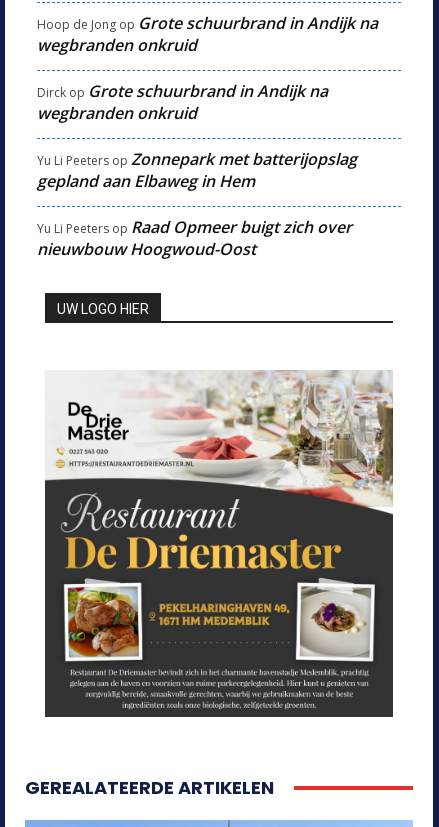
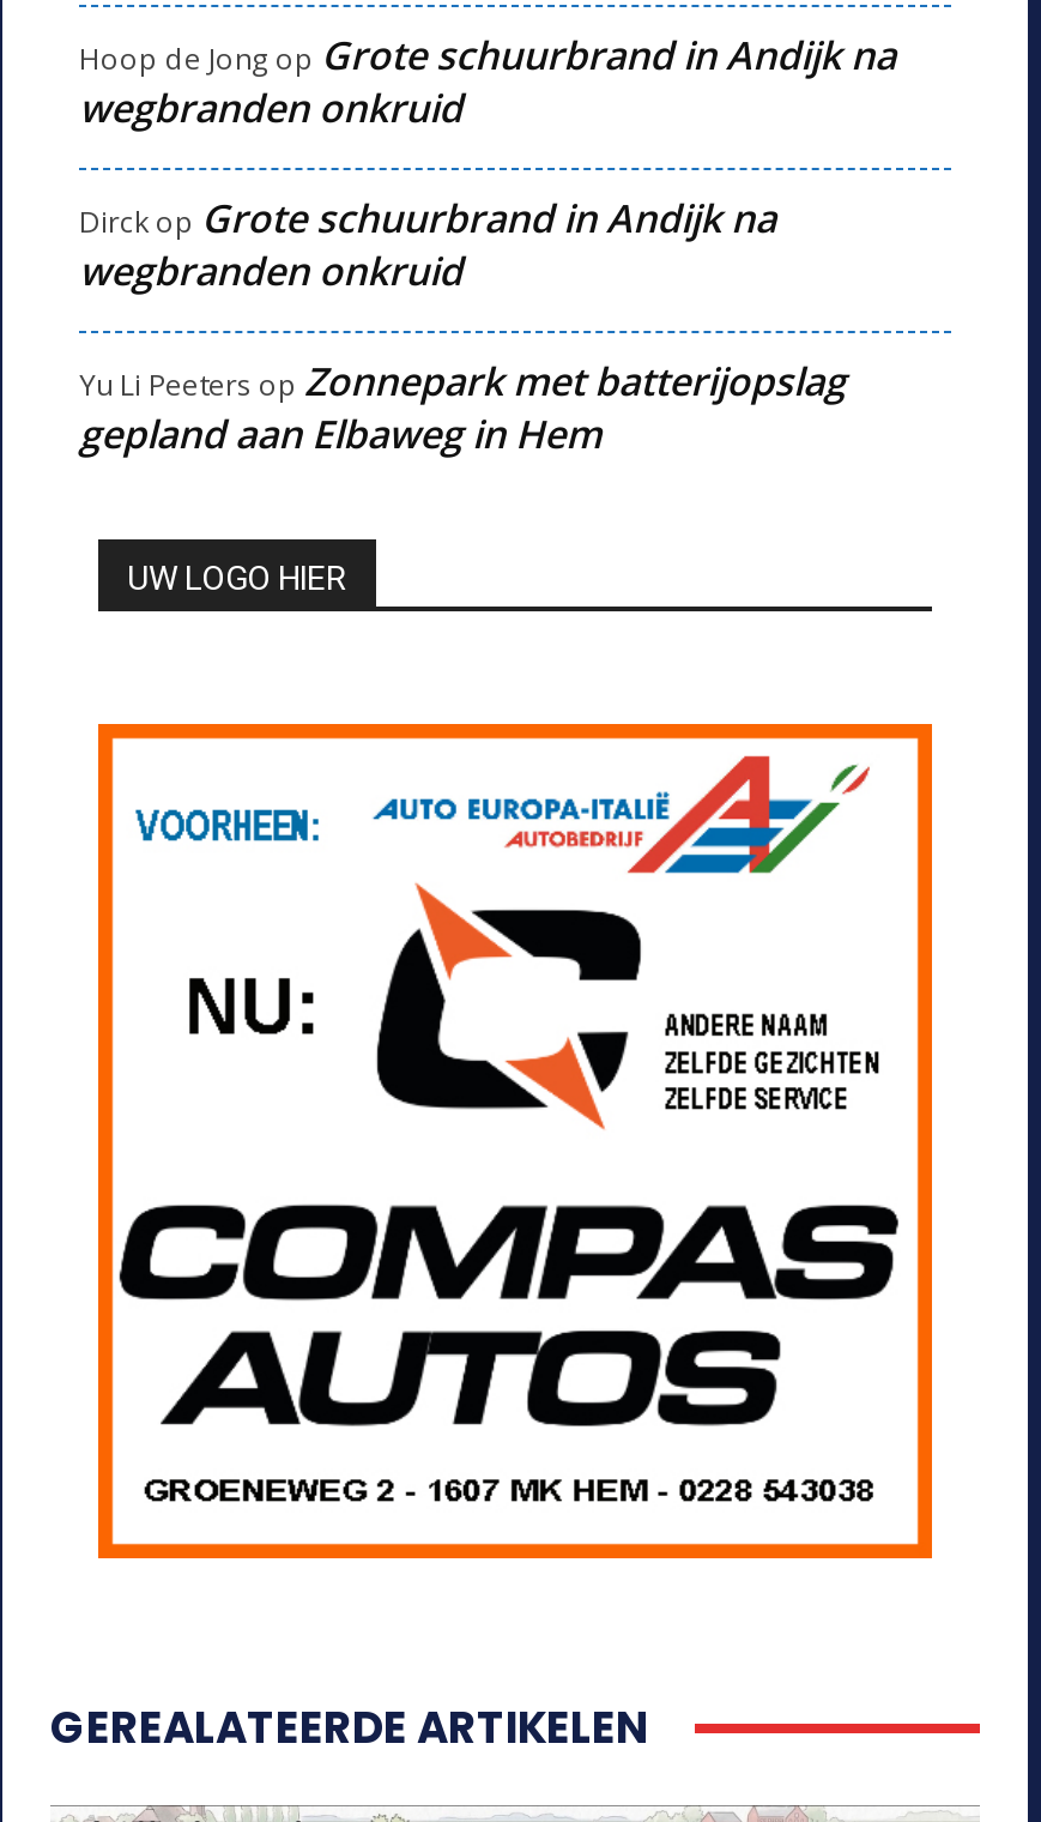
- Yu Li Peeters op Raad Opmeer buigt zich over
- nieuwbouw Hoogwoud-Oost

- [image]
+ [image]
